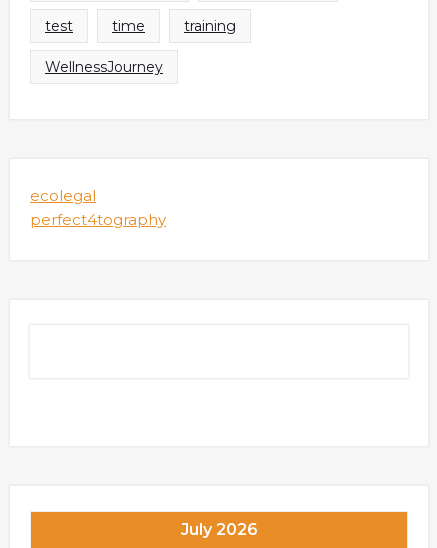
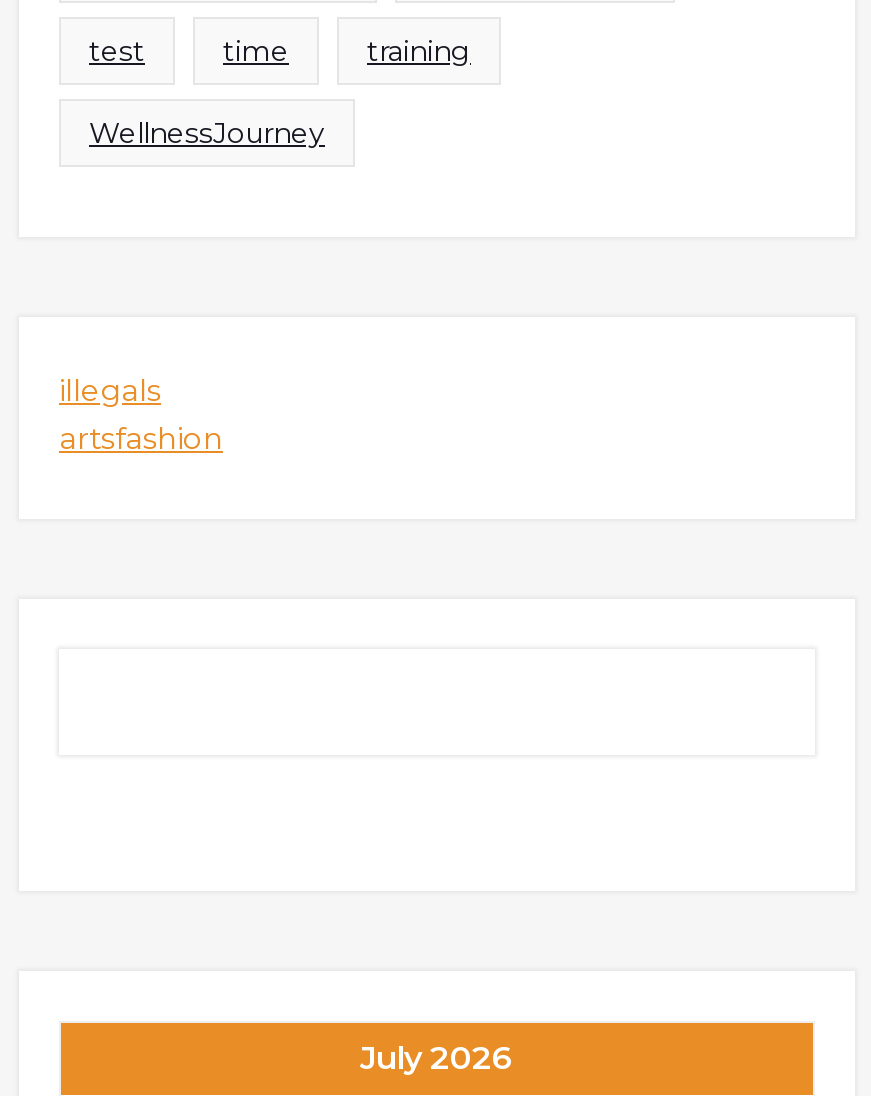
- ecolegal
- perfect4tography
+ illegals
+ artsfashion
